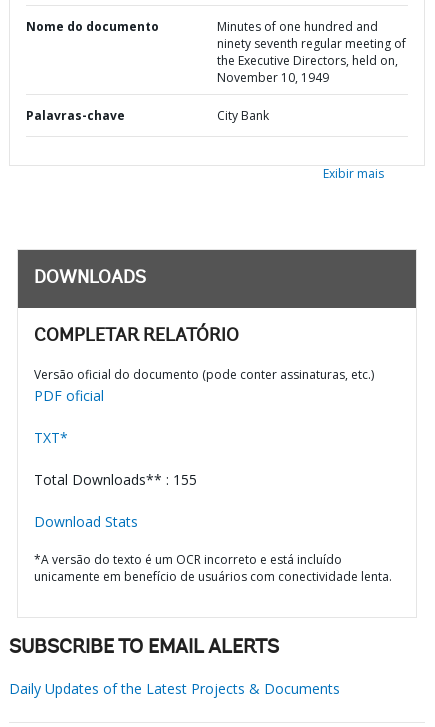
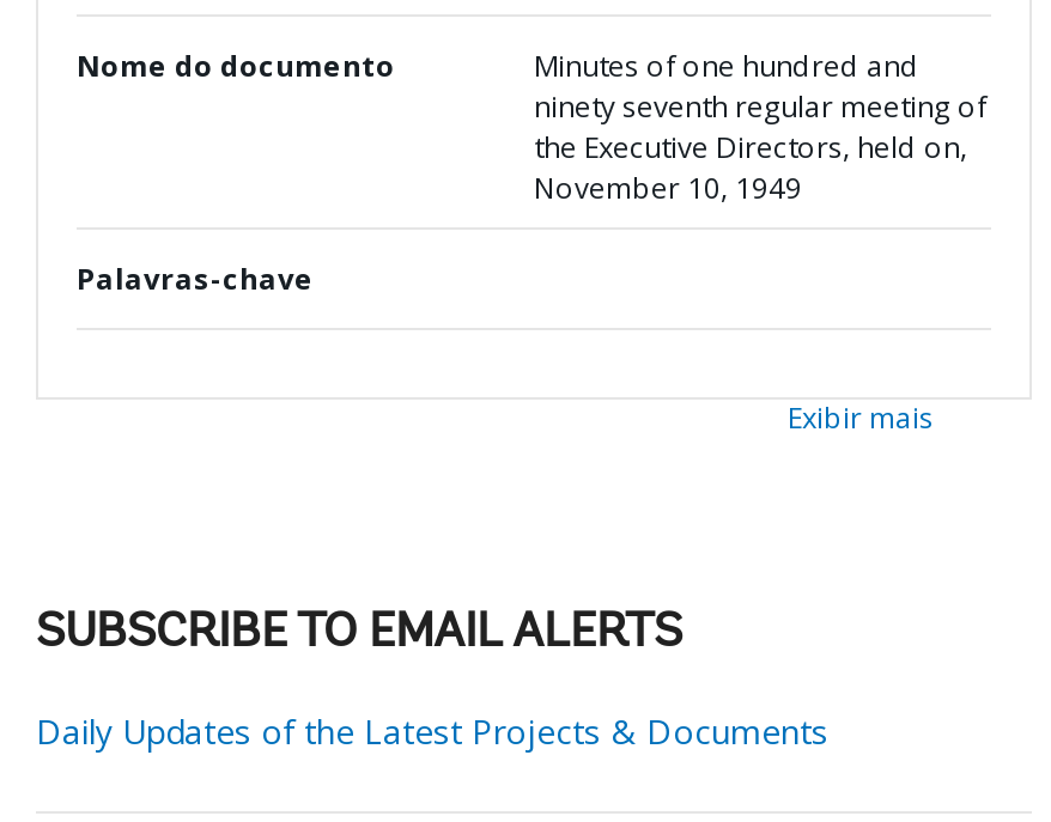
- City Bank

- DOWNLOADS
- COMPLETAR RELATÓRIO
- Versão oficial do documento (pode conter assinaturas, etc.)
- PDF oficial
- TXT*
- Total Downloads** : 155
- Download Stats
- *A versão do texto é um OCR incorreto e está incluído
- unicamente em benefício de usuários com conectividade lenta.
